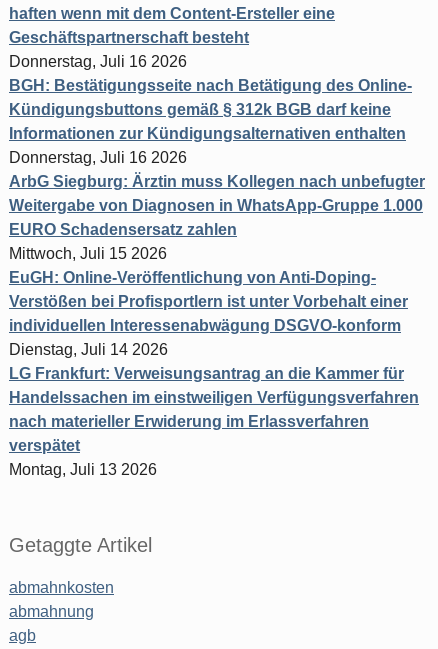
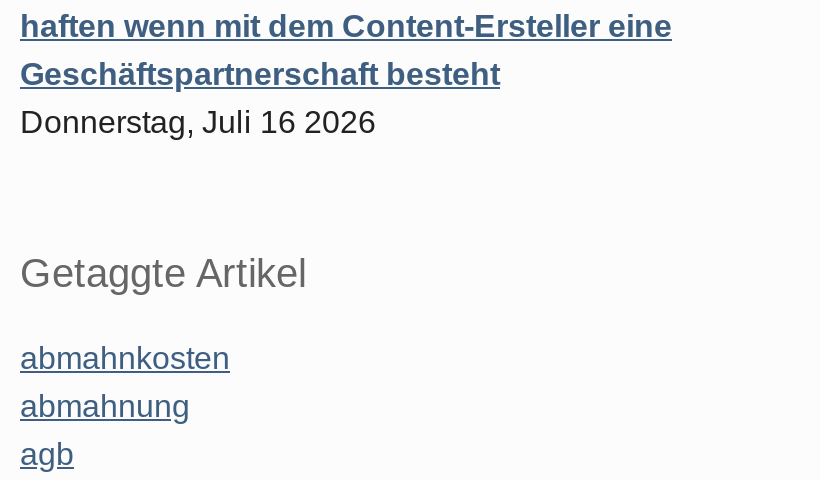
- BGH: Bestätigungsseite nach Betätigung des Online-
- Kündigungsbuttons gemäß § 312k BGB darf keine
- Informationen zur Kündigungsalternativen enthalten
- Donnerstag, Juli 16 2026
- ArbG Siegburg: Ärztin muss Kollegen nach unbefugter
- Weitergabe von Diagnosen in WhatsApp-Gruppe 1.000
- EURO Schadensersatz zahlen
- Mittwoch, Juli 15 2026
- EuGH: Online-Veröffentlichung von Anti-Doping-
- Verstößen bei Profisportlern ist unter Vorbehalt einer
- individuellen Interessenabwägung DSGVO-konform
- Dienstag, Juli 14 2026
- LG Frankfurt: Verweisungsantrag an die Kammer für
- Handelssachen im einstweiligen Verfügungsverfahren
- nach materieller Erwiderung im Erlassverfahren
- verspätet
- Montag, Juli 13 2026
